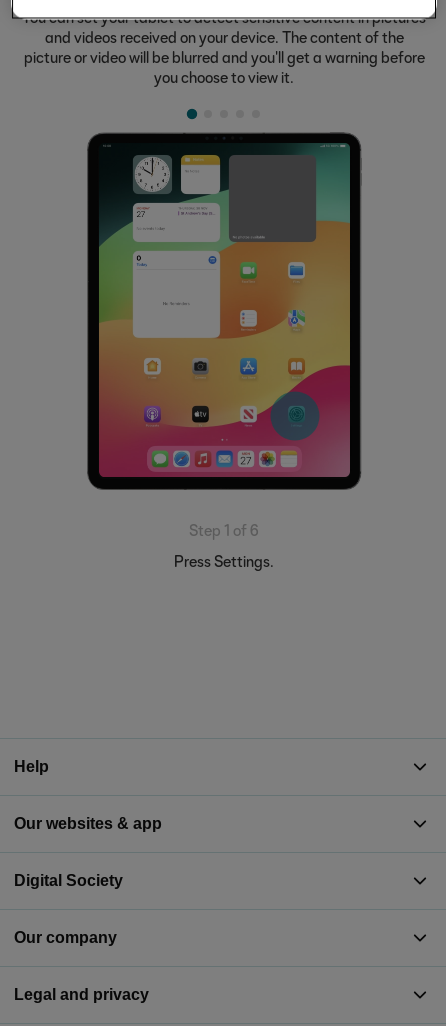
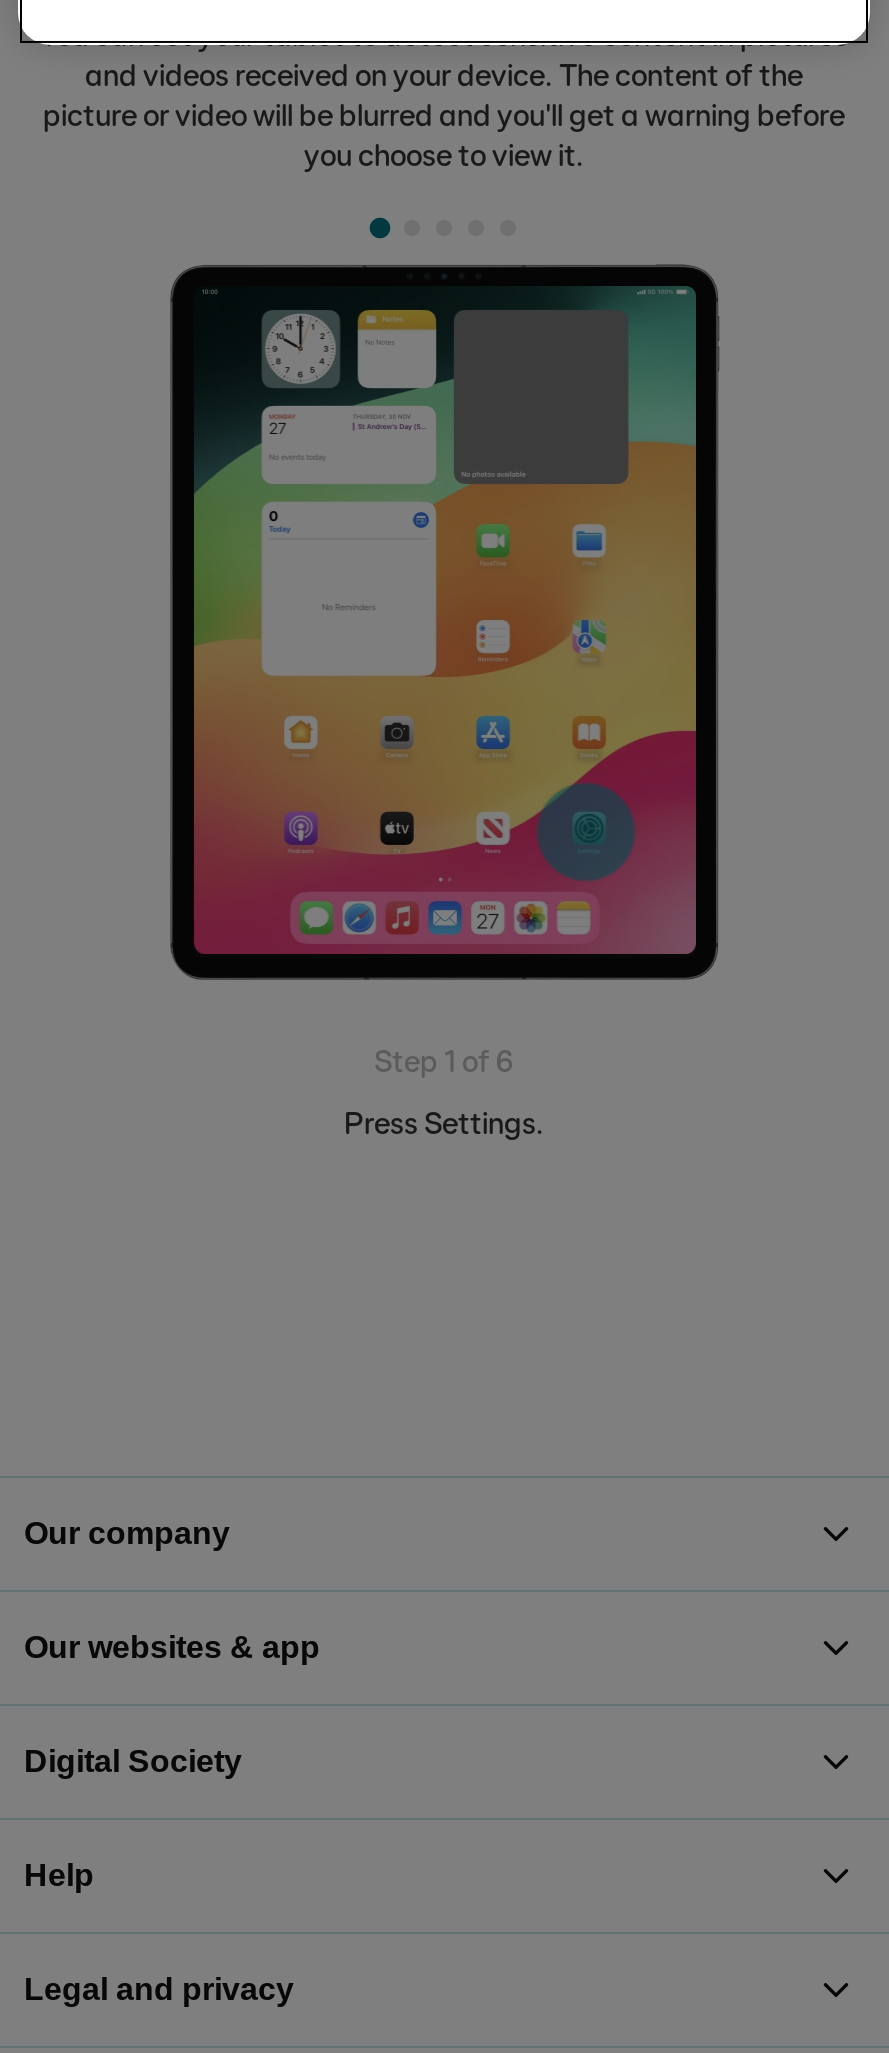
moved down: Help

moved up: Our company
